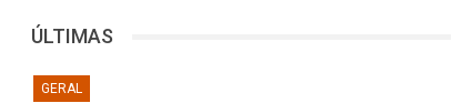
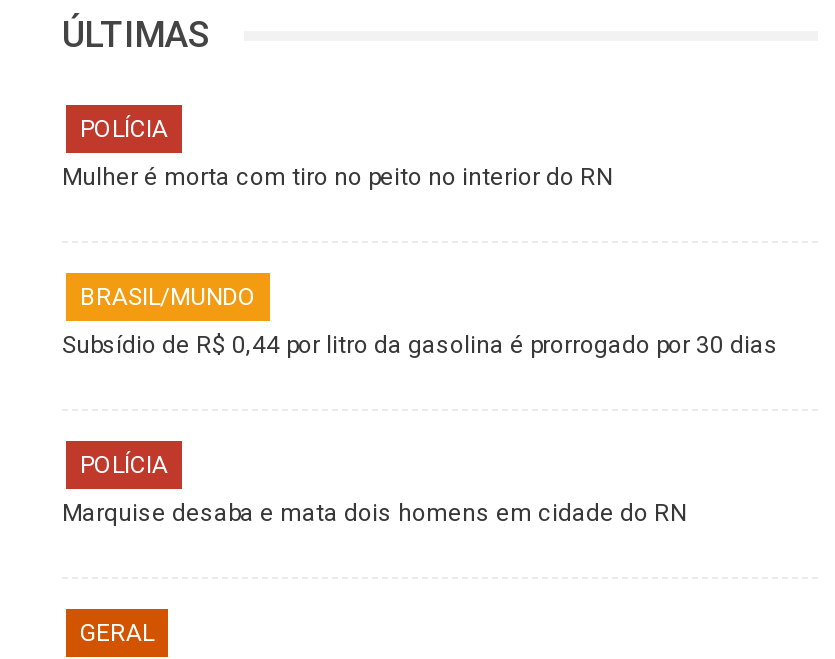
+ POLÍCIA
+ Mulher é morta com tiro no peito no interior do RN

+ BRASIL/MUNDO
+ Subsídio de R$ 0,44 por litro da gasolina é prorrogado por 30 dias

+ POLÍCIA
+ Marquise desaba e mata dois homens em cidade do RN
